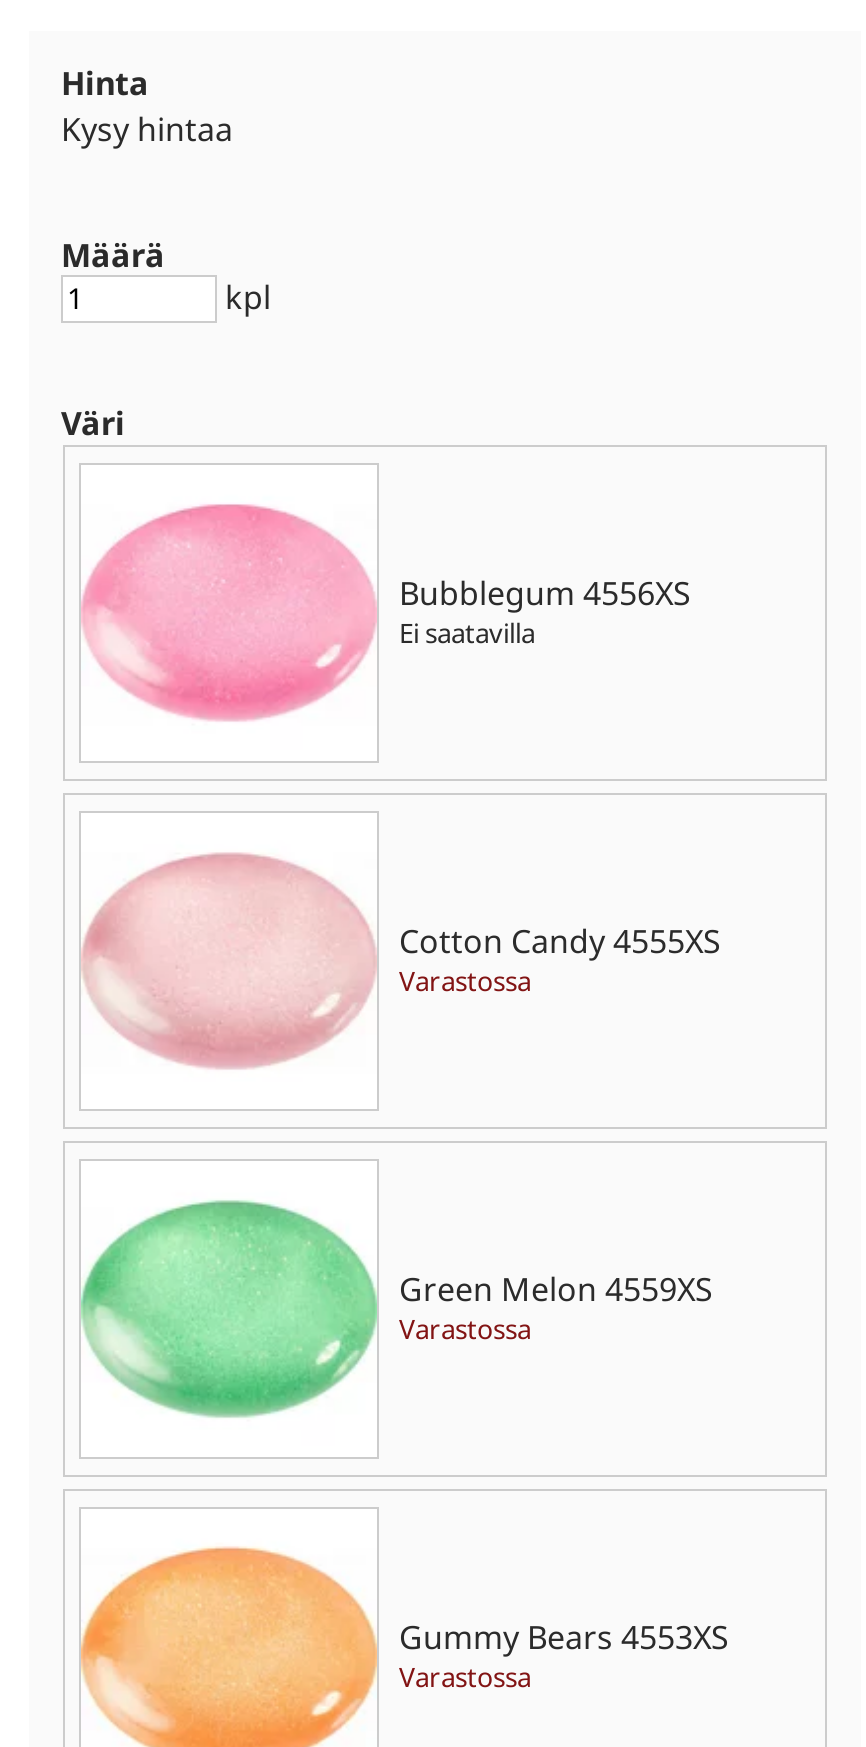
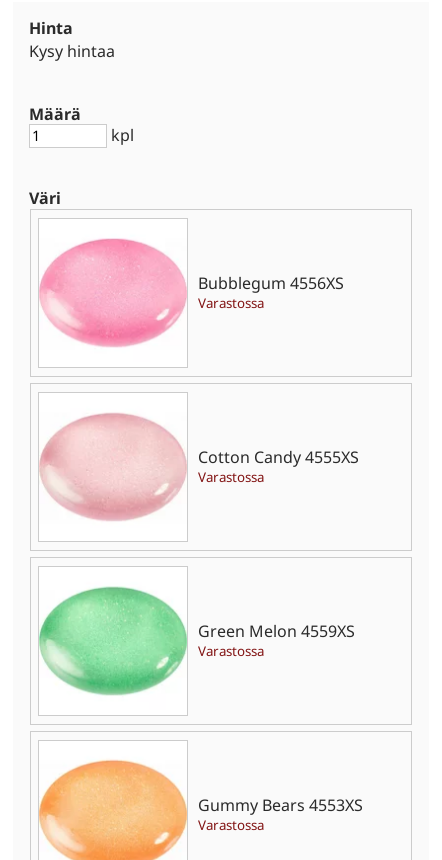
- Ei saatavilla
+ Varastossa
